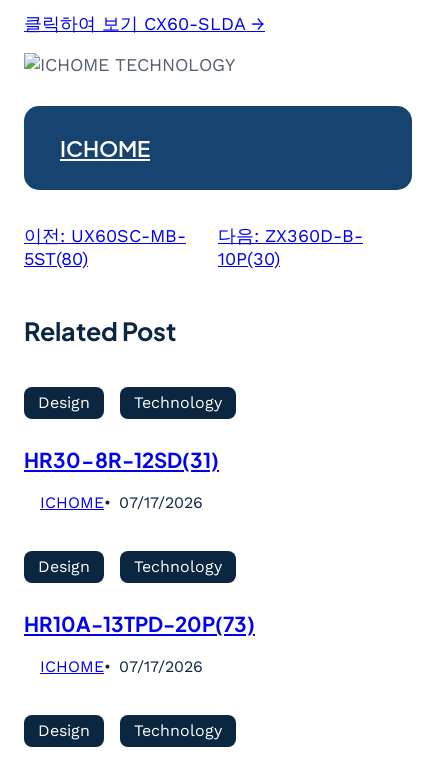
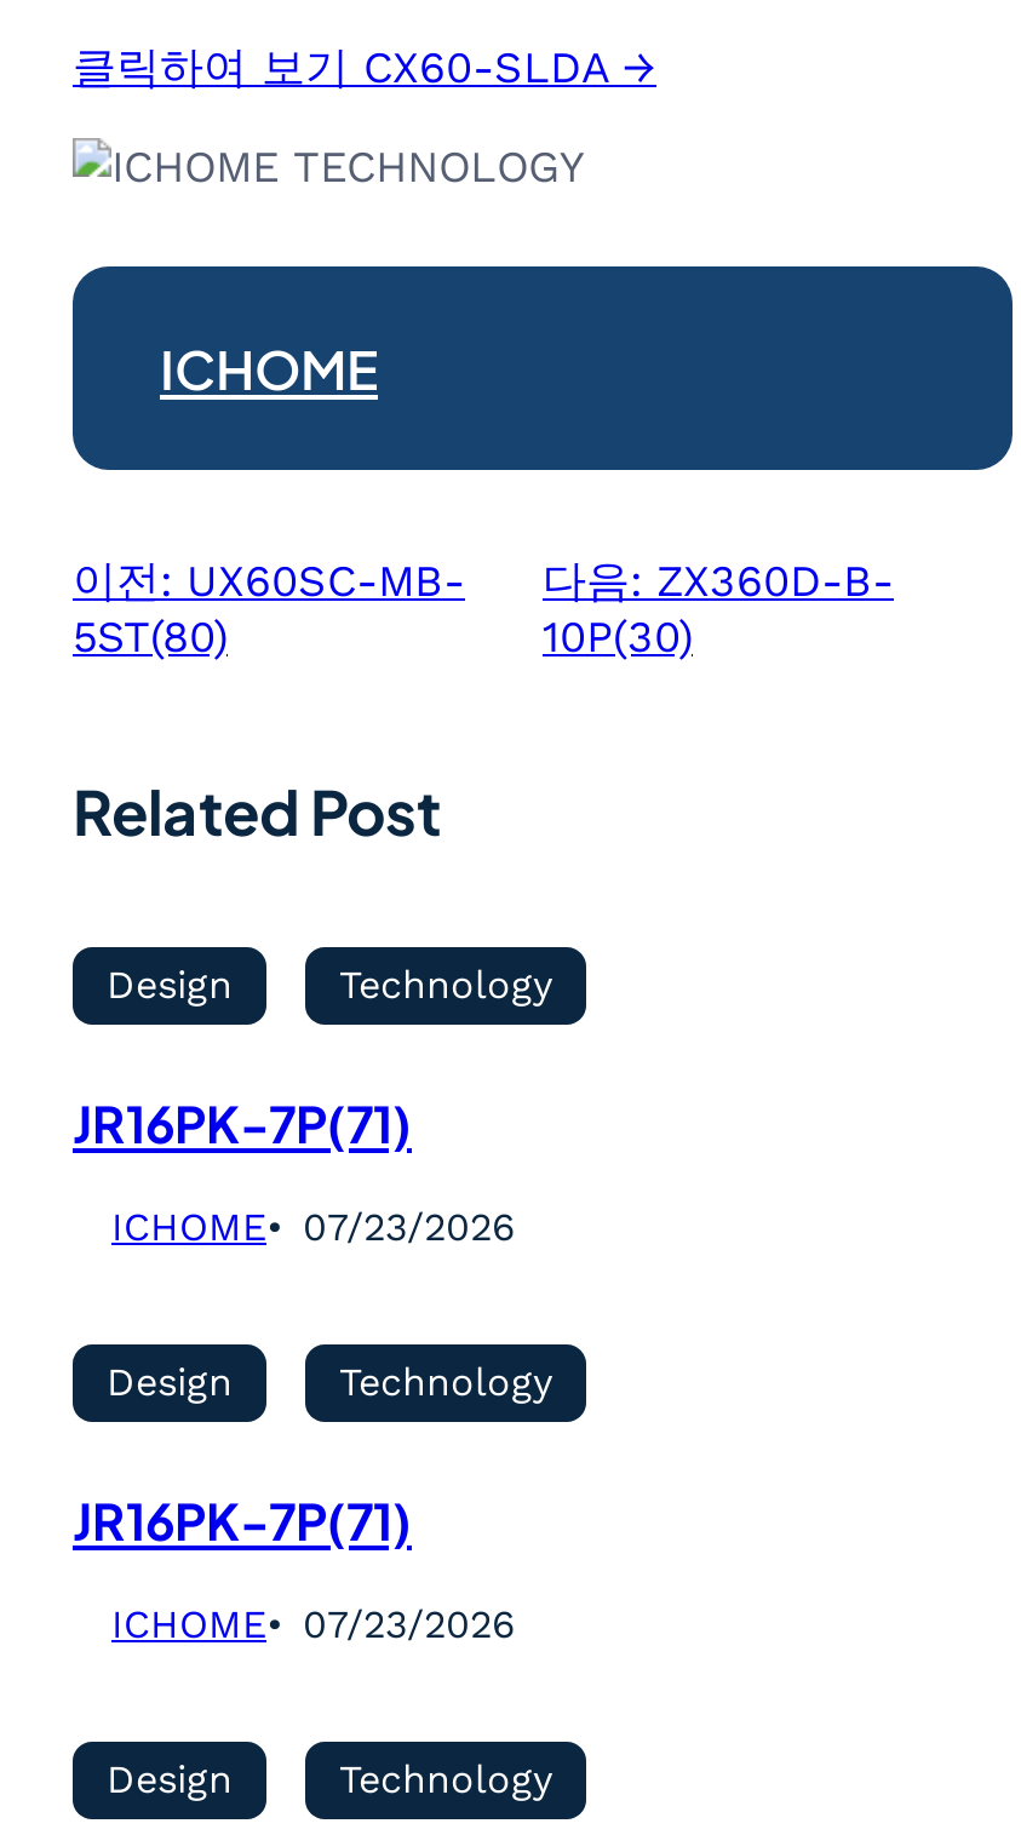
- HR30-8R-12SD(31)
+ JR16PK-7P(71)

- ICHOME 07/17/2026
+ ICHOME 07/23/2026

- HR10A-13TPD-20P(73)
+ JR16PK-7P(71)

- ICHOME 07/17/2026
+ ICHOME 07/23/2026
